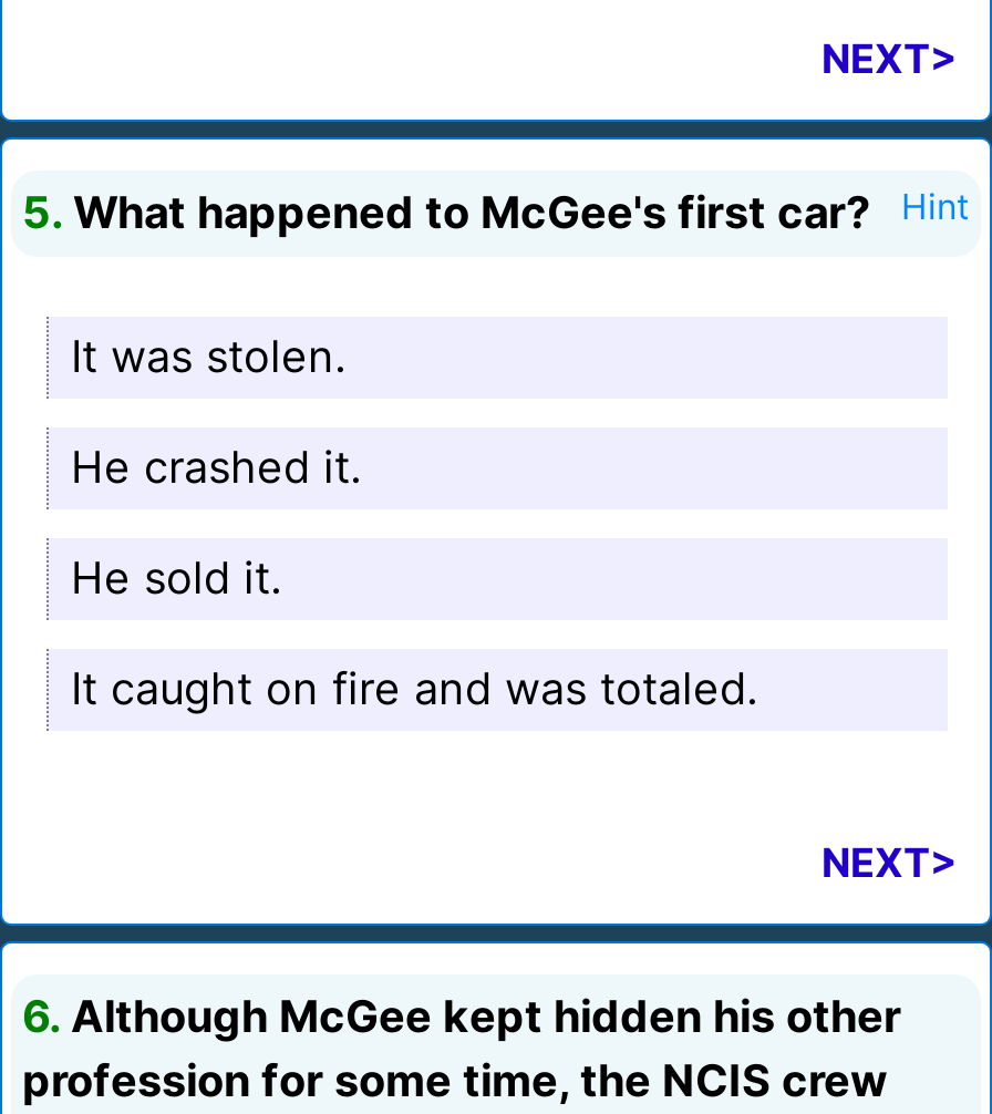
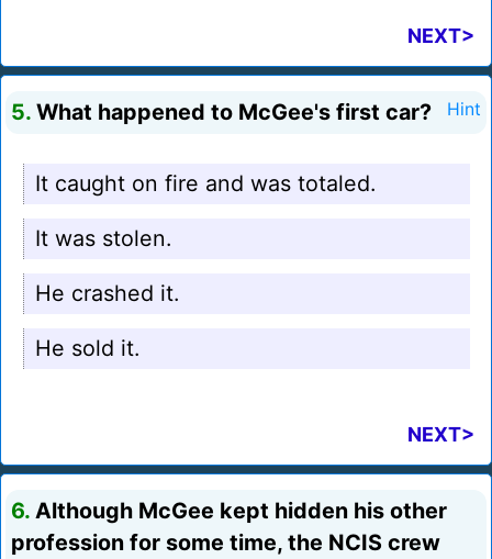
moved down: It was stolen. | He crashed it. | He sold it.

moved up: It caught on fire and was totaled.
